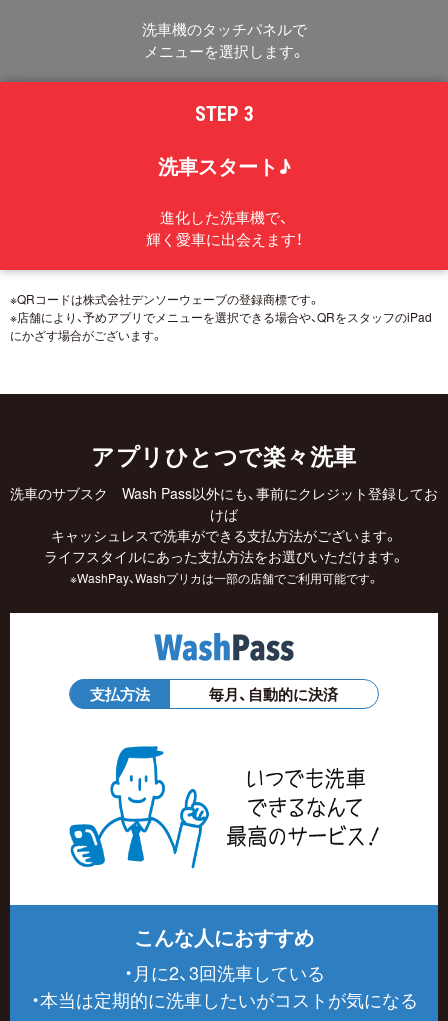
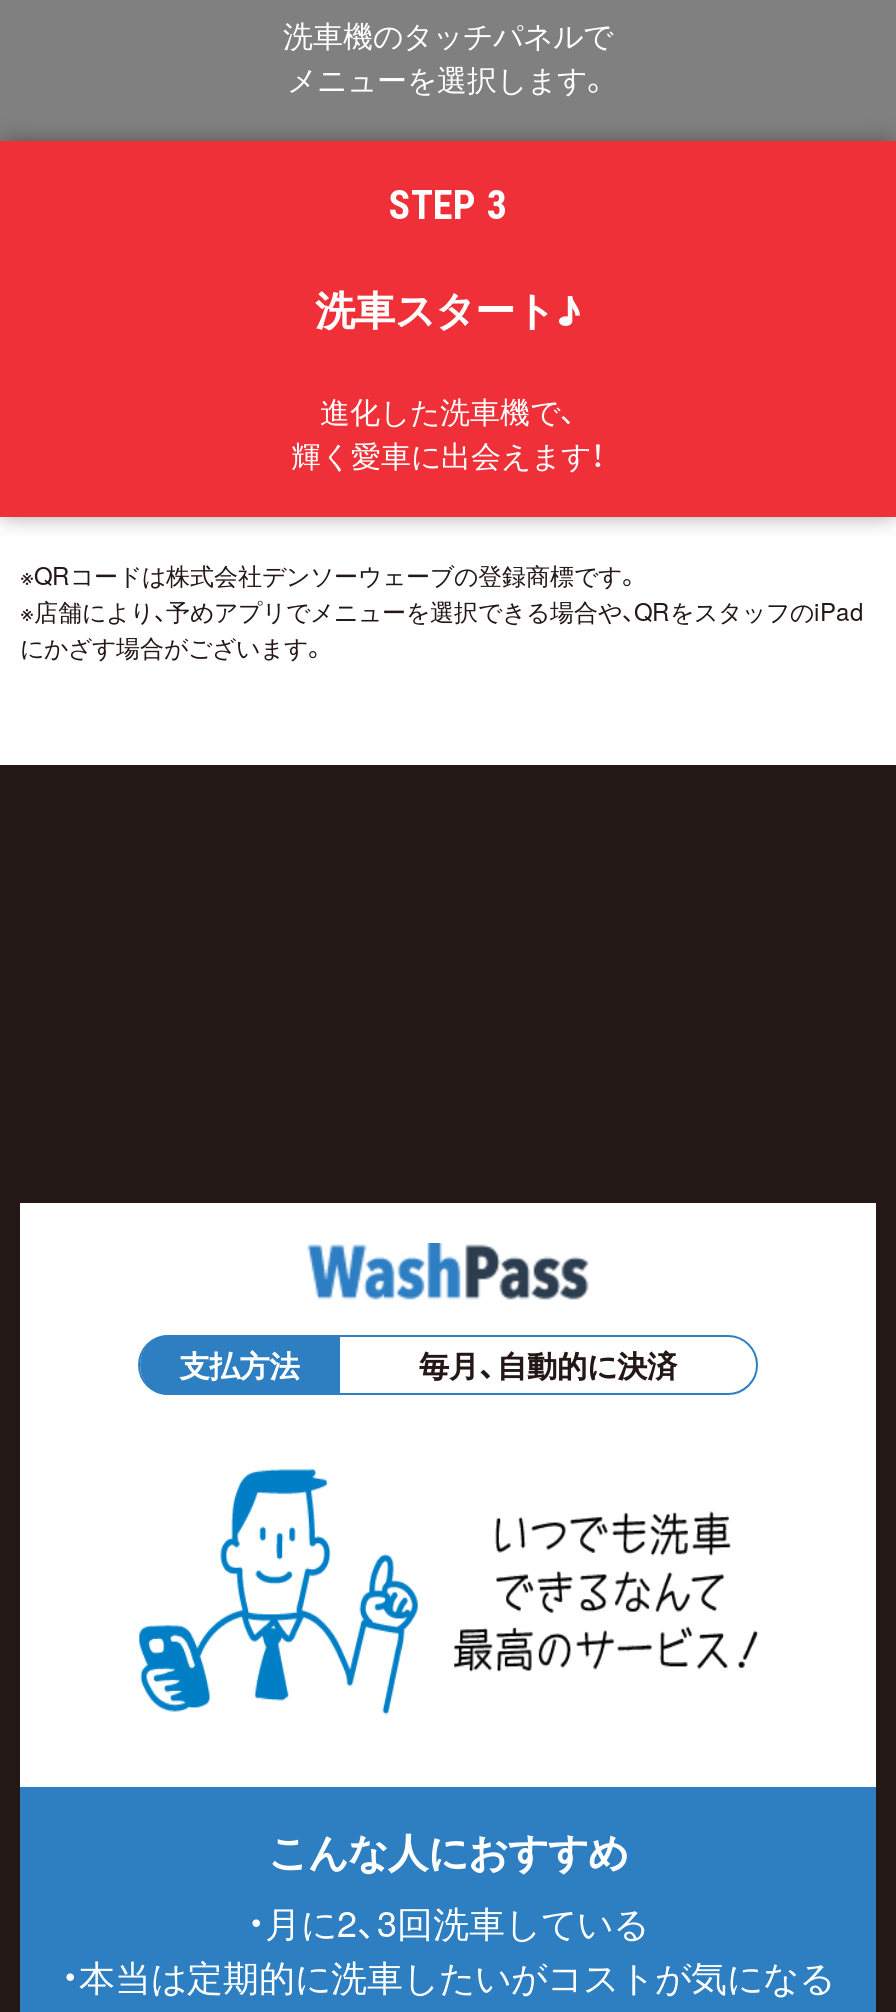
- アプリひとつで楽々洗車
- 洗車のサブスク Wash Pass以外にも、事前にクレジット登録してお
- けば
- キャッシュレスで洗車ができる支払方法がございます。
- ライフスタイルにあった支払方法をお選びいただけます。
- ※WashPay、Washプリカは一部の店舗でご利用可能です。
